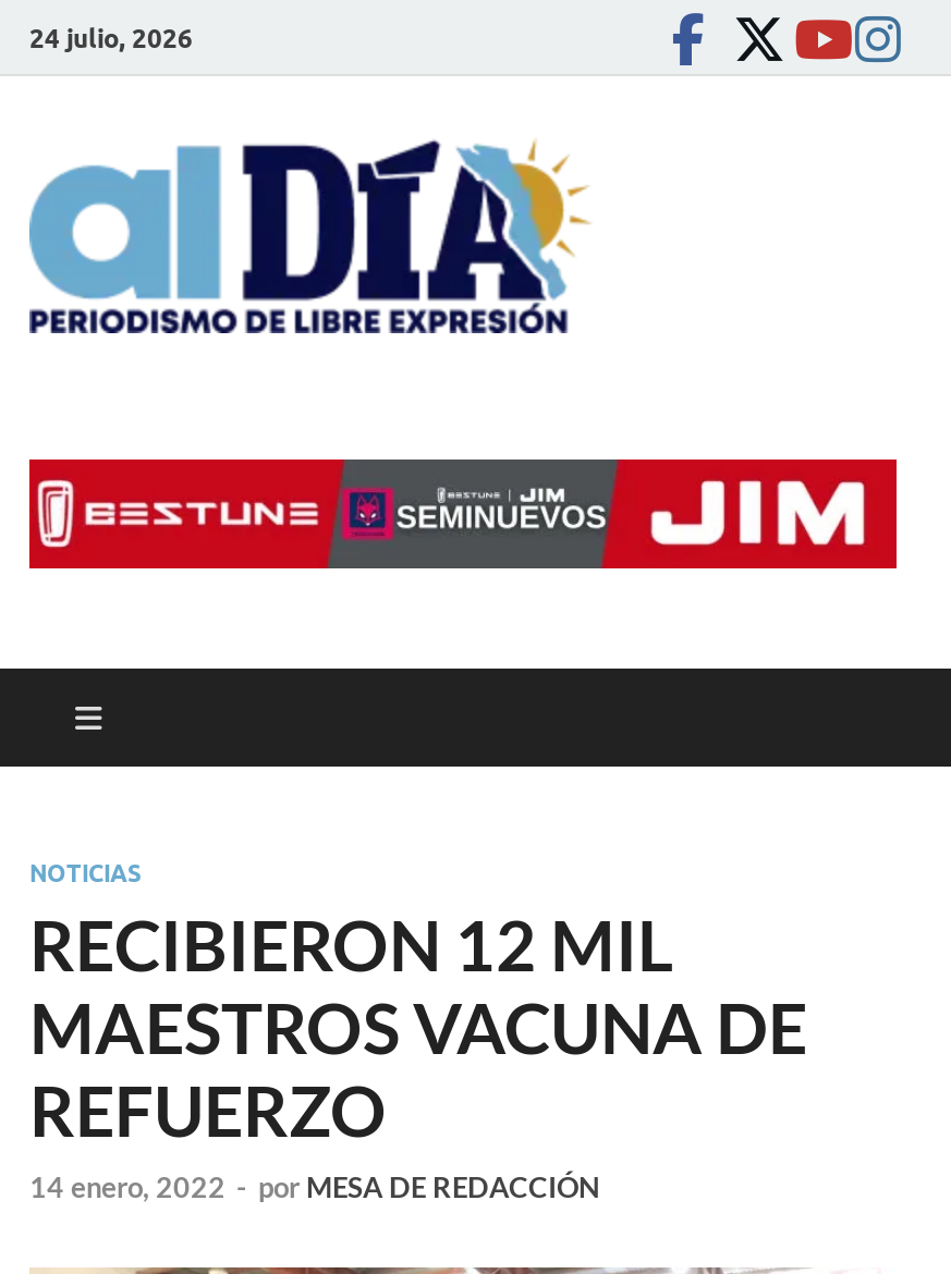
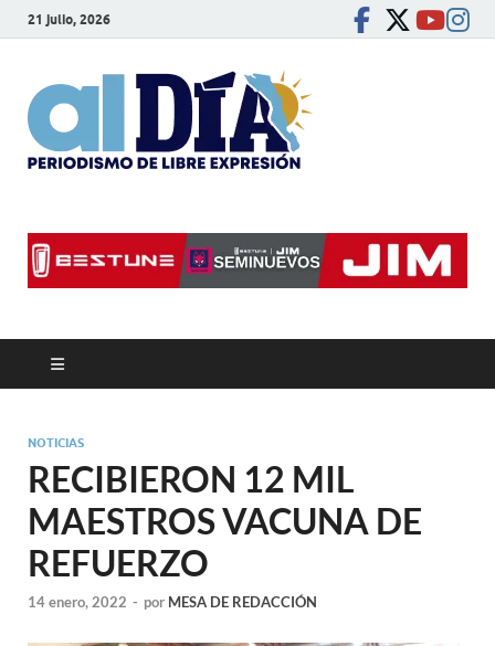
- 24 julio, 2026
+ 21 julio, 2026
